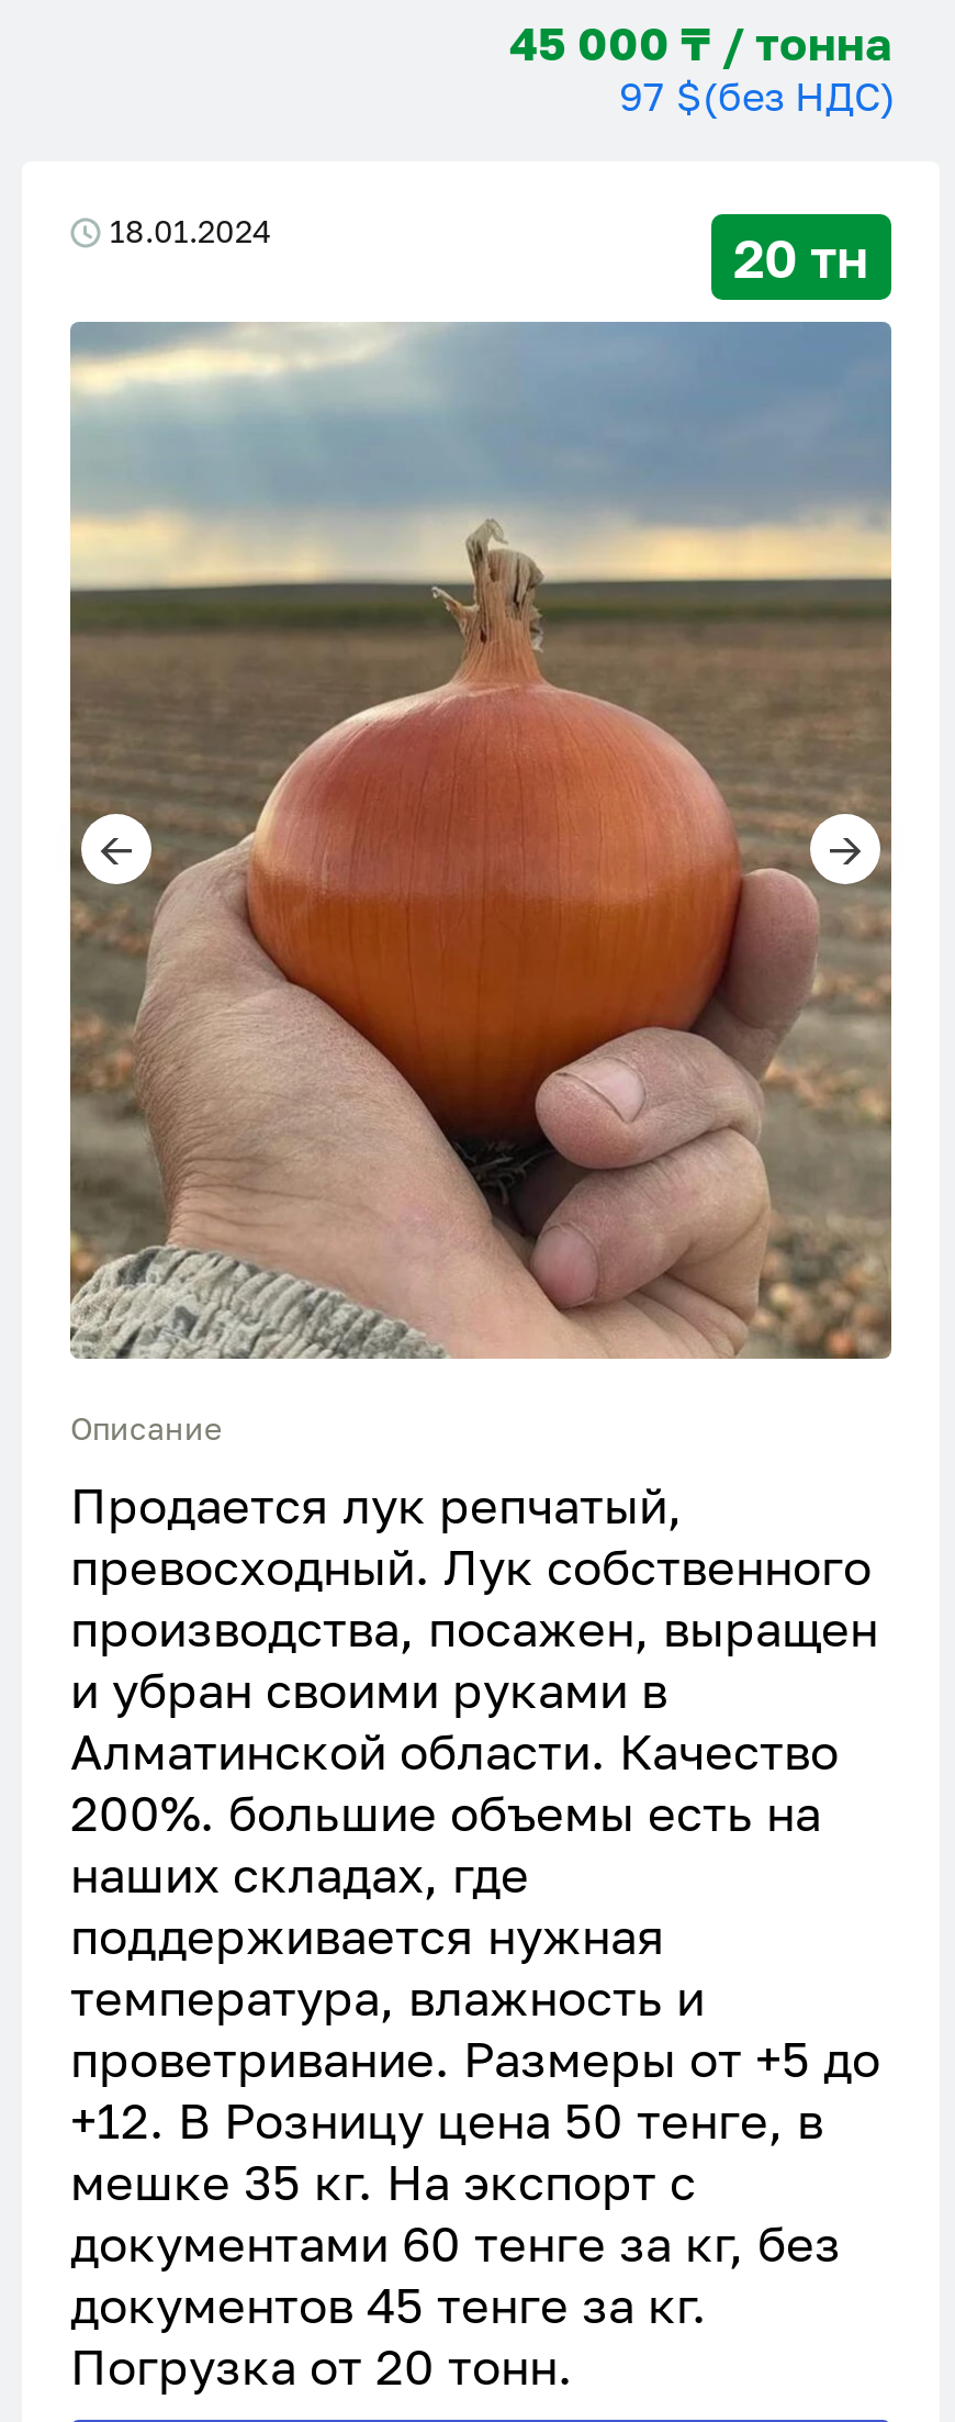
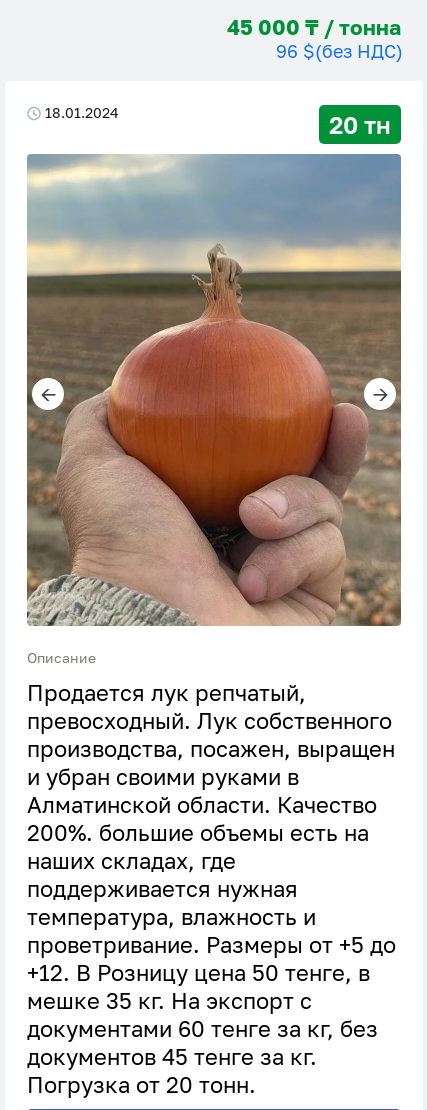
- 97 $(без НДС)
+ 96 $(без НДС)
